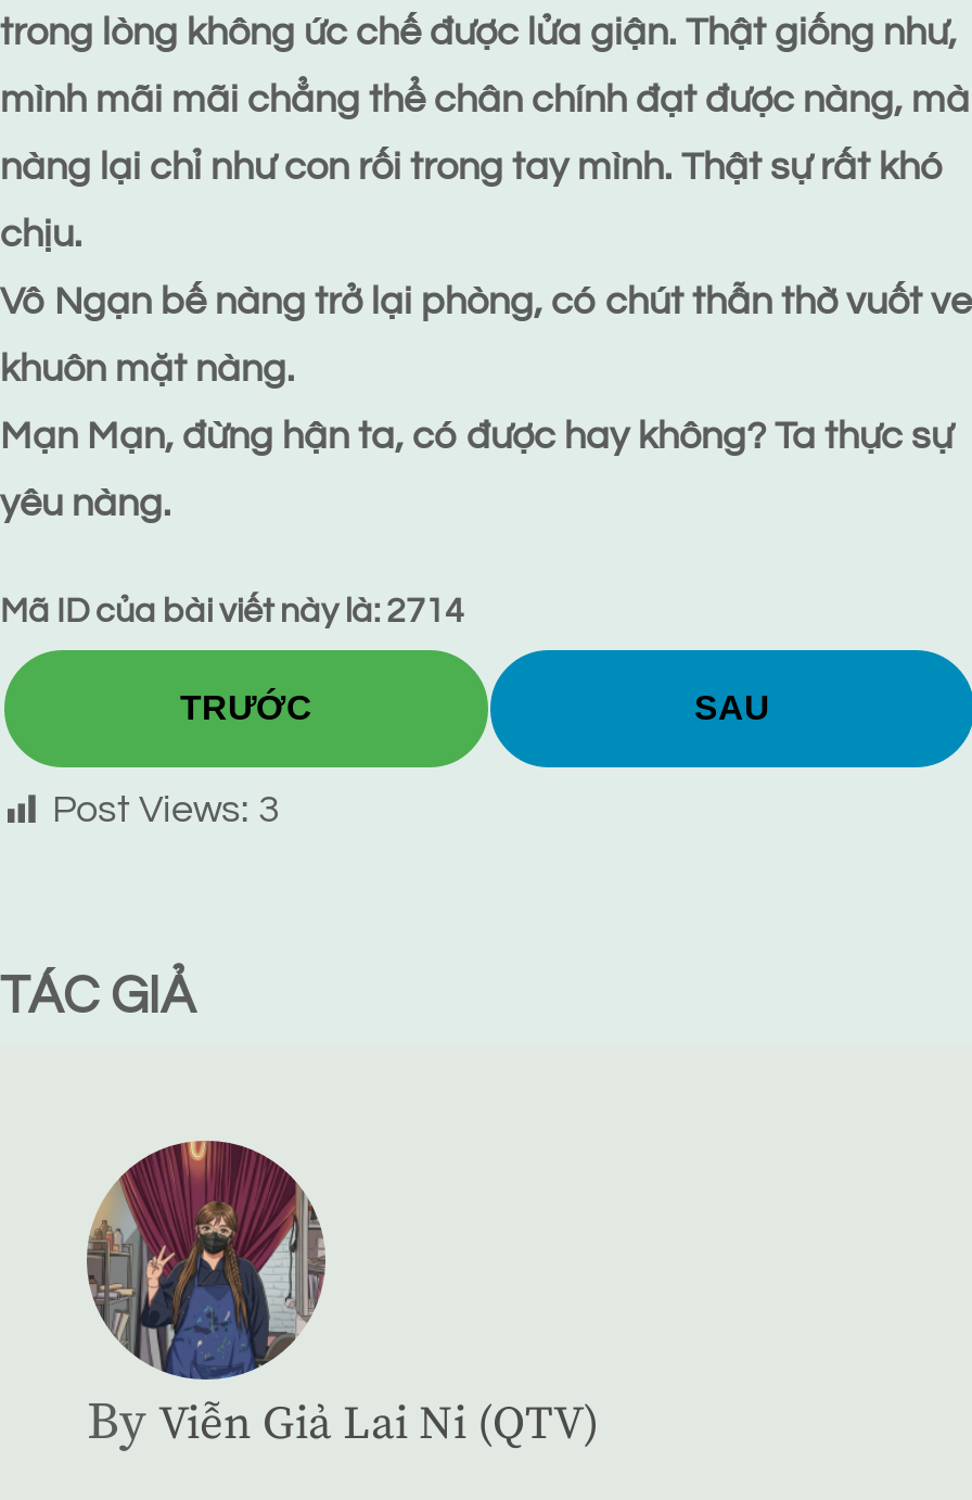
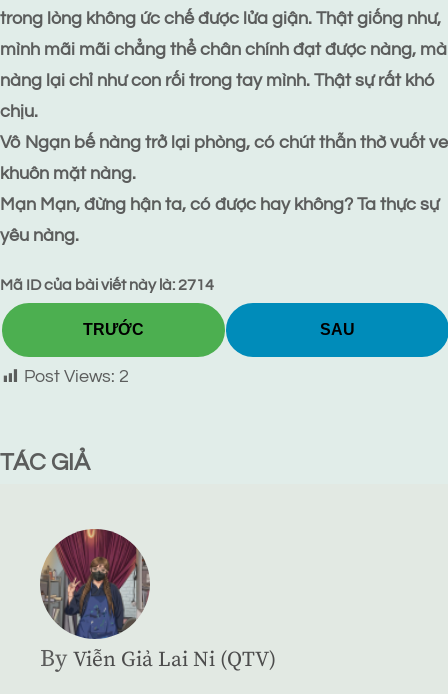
- Post Views: 3
+ Post Views: 2
